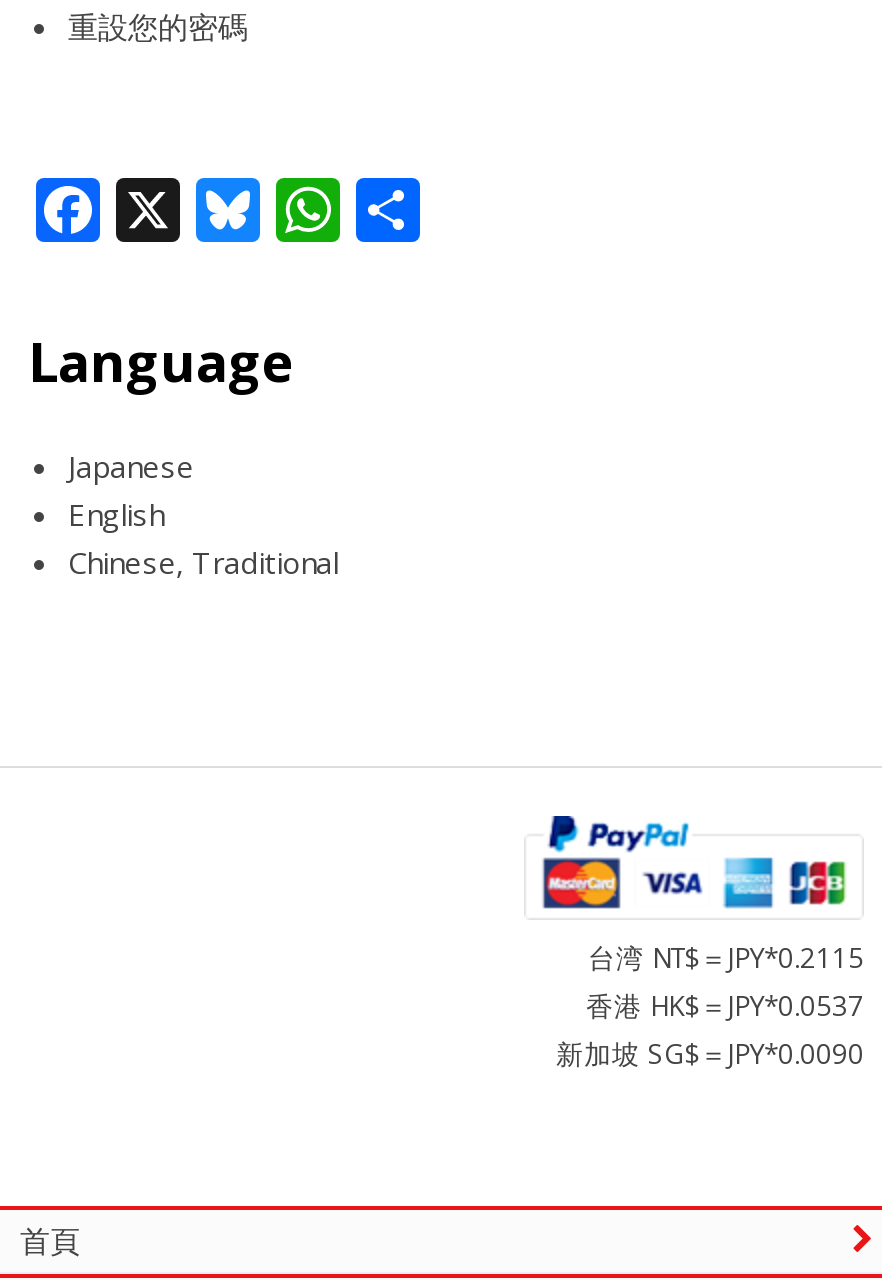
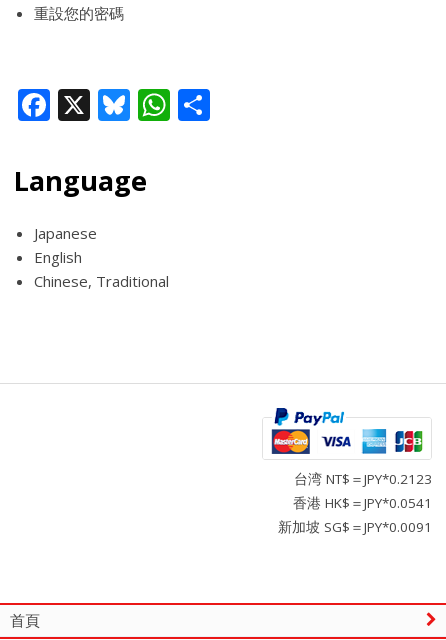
- 台湾 NT$＝JPY*0.2115
+ 台湾 NT$＝JPY*0.2123

- 香港 HK$＝JPY*0.0537
+ 香港 HK$＝JPY*0.0541

- 新加坡 SG$＝JPY*0.0090
+ 新加坡 SG$＝JPY*0.0091
